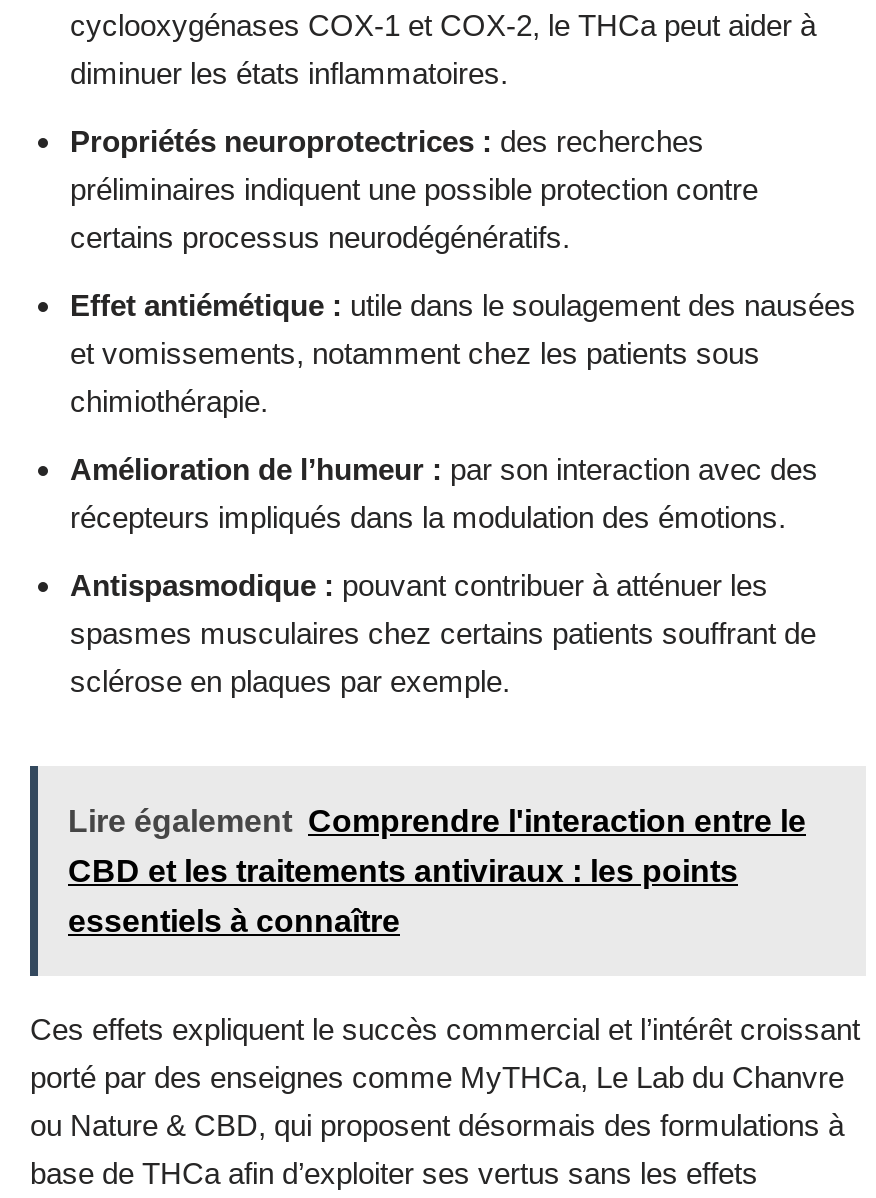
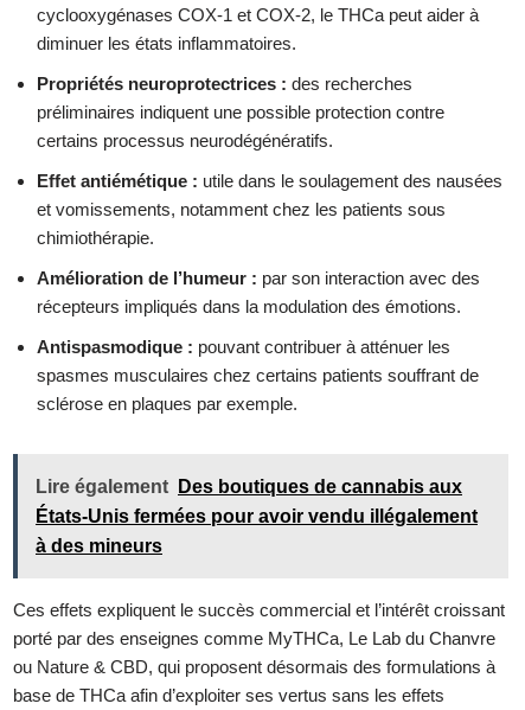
- Lire également Comprendre l'interaction entre le
+ Lire également Des boutiques de cannabis aux

- CBD et les traitements antiviraux : les points
+ États-Unis fermées pour avoir vendu illégalement

- essentiels à connaître
+ à des mineurs
